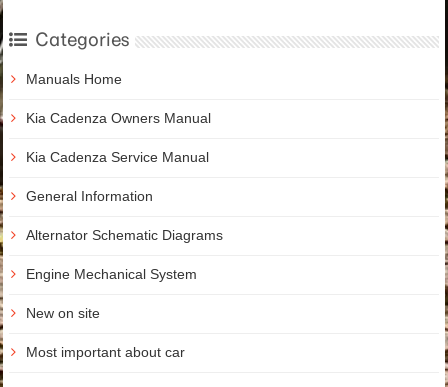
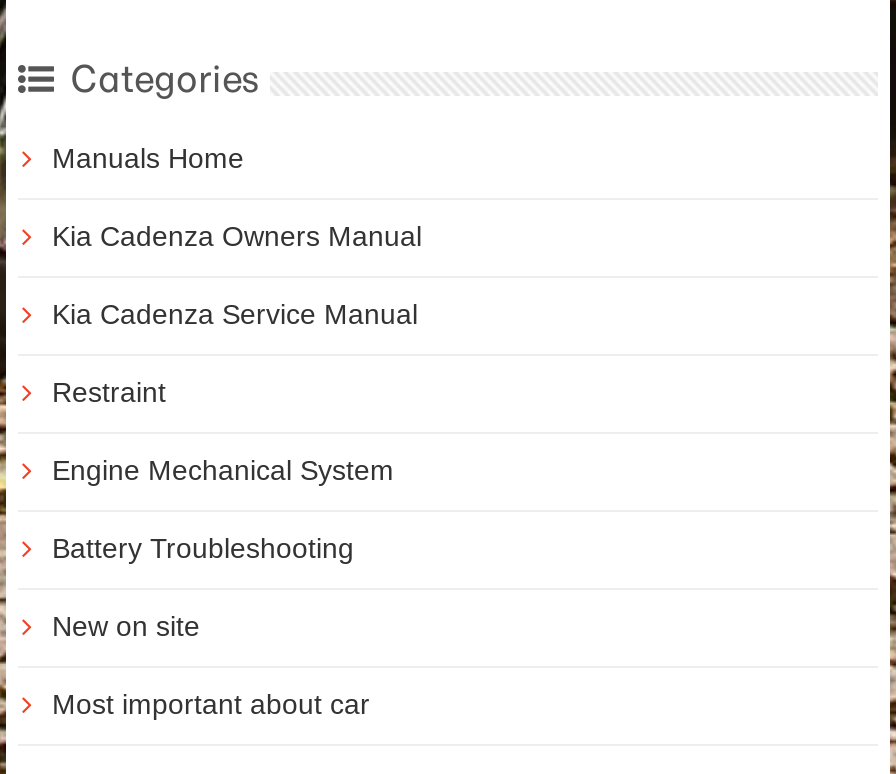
- General Information
- Alternator Schematic Diagrams
+ Restraint

moved up: Engine Mechanical System

+ Battery Troubleshooting
